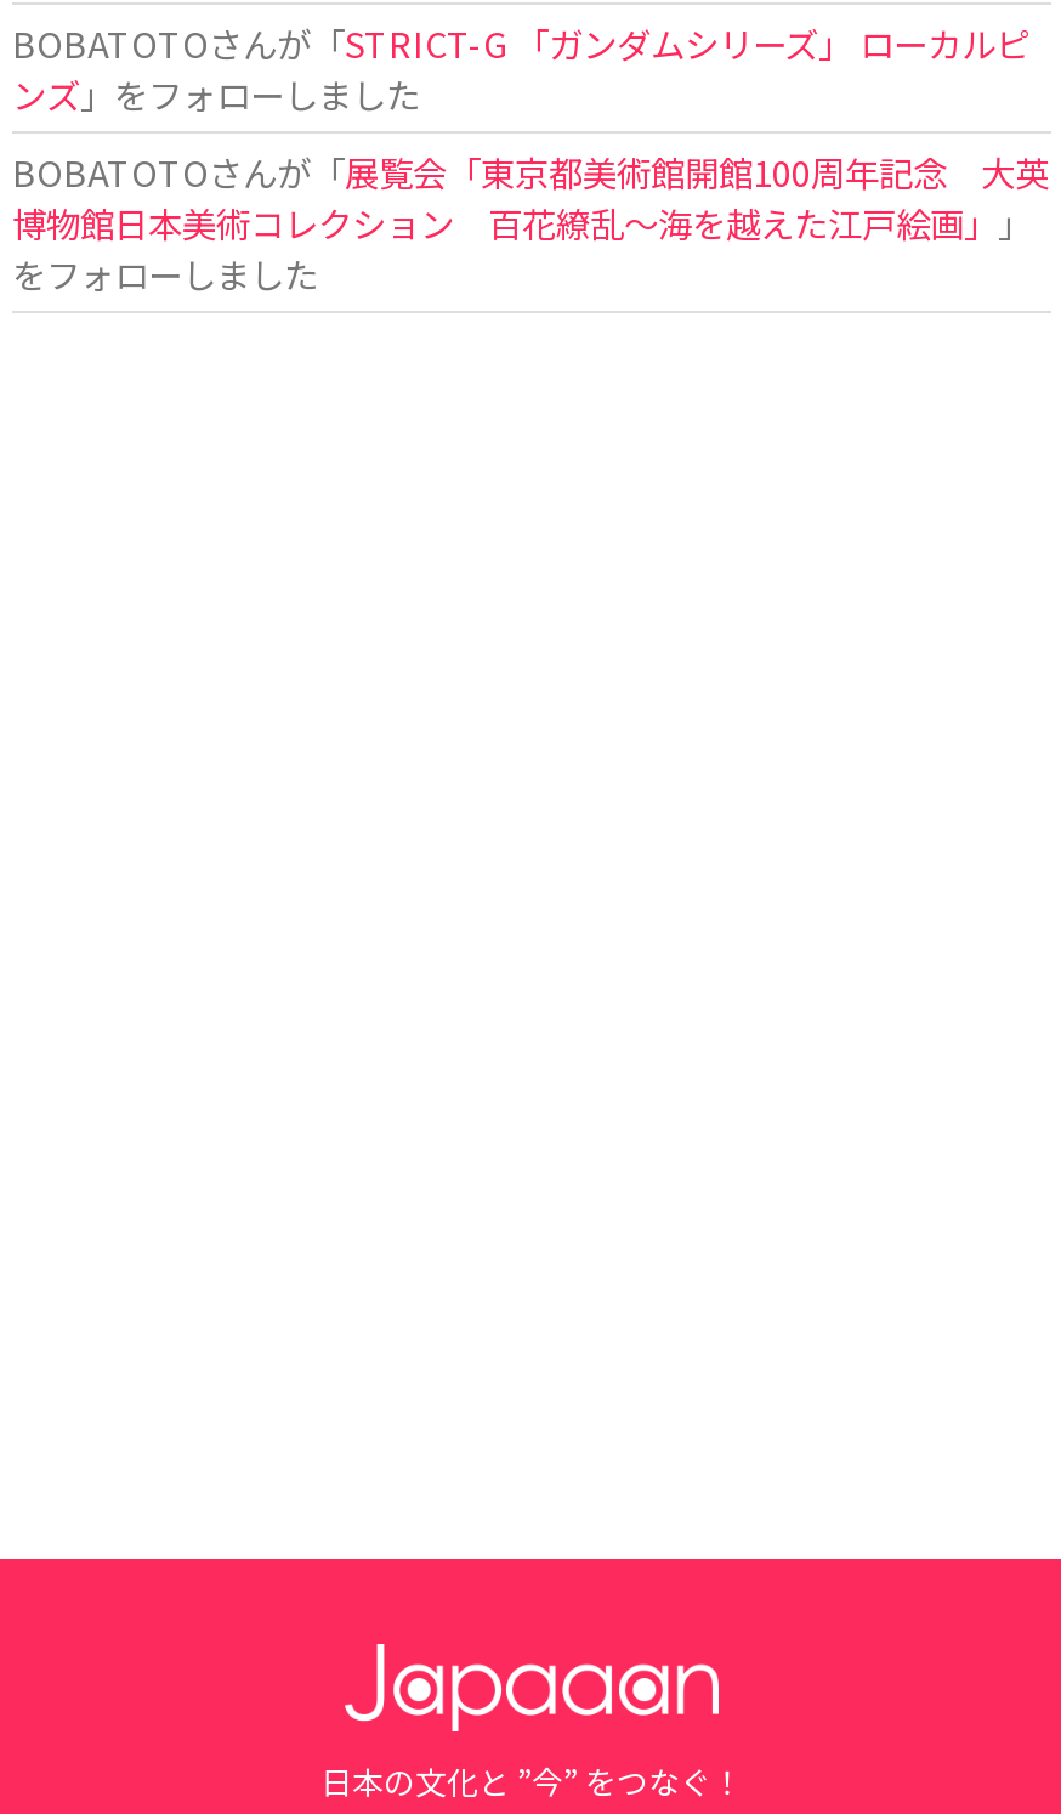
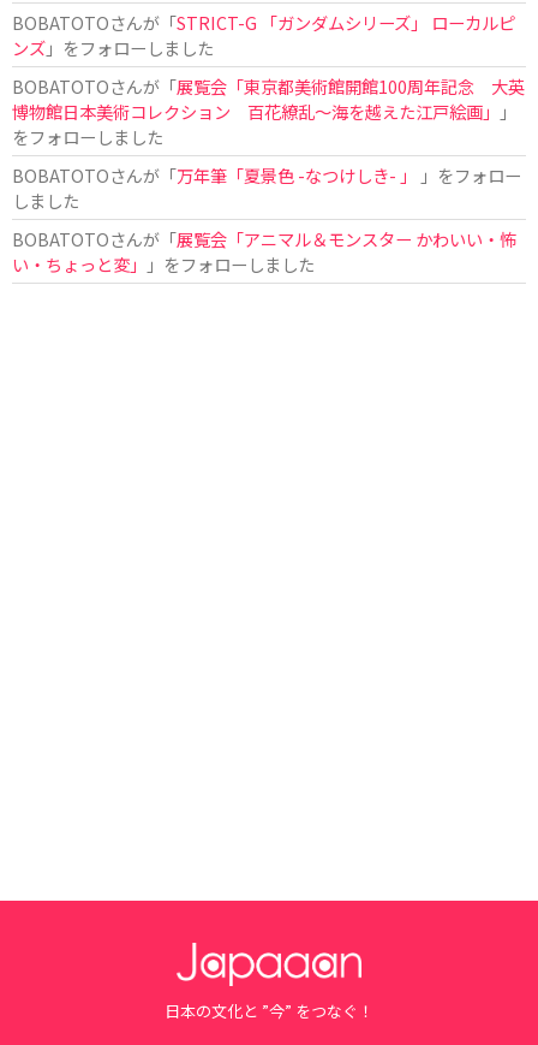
+ BOBATOTOさんが「万年筆「夏景色 -なつけしき- 」」をフォロー
+ しました
+ BOBATOTOさんが「展覧会「アニマル＆モンスター かわいい・怖
+ い・ちょっと変」」をフォローしました
